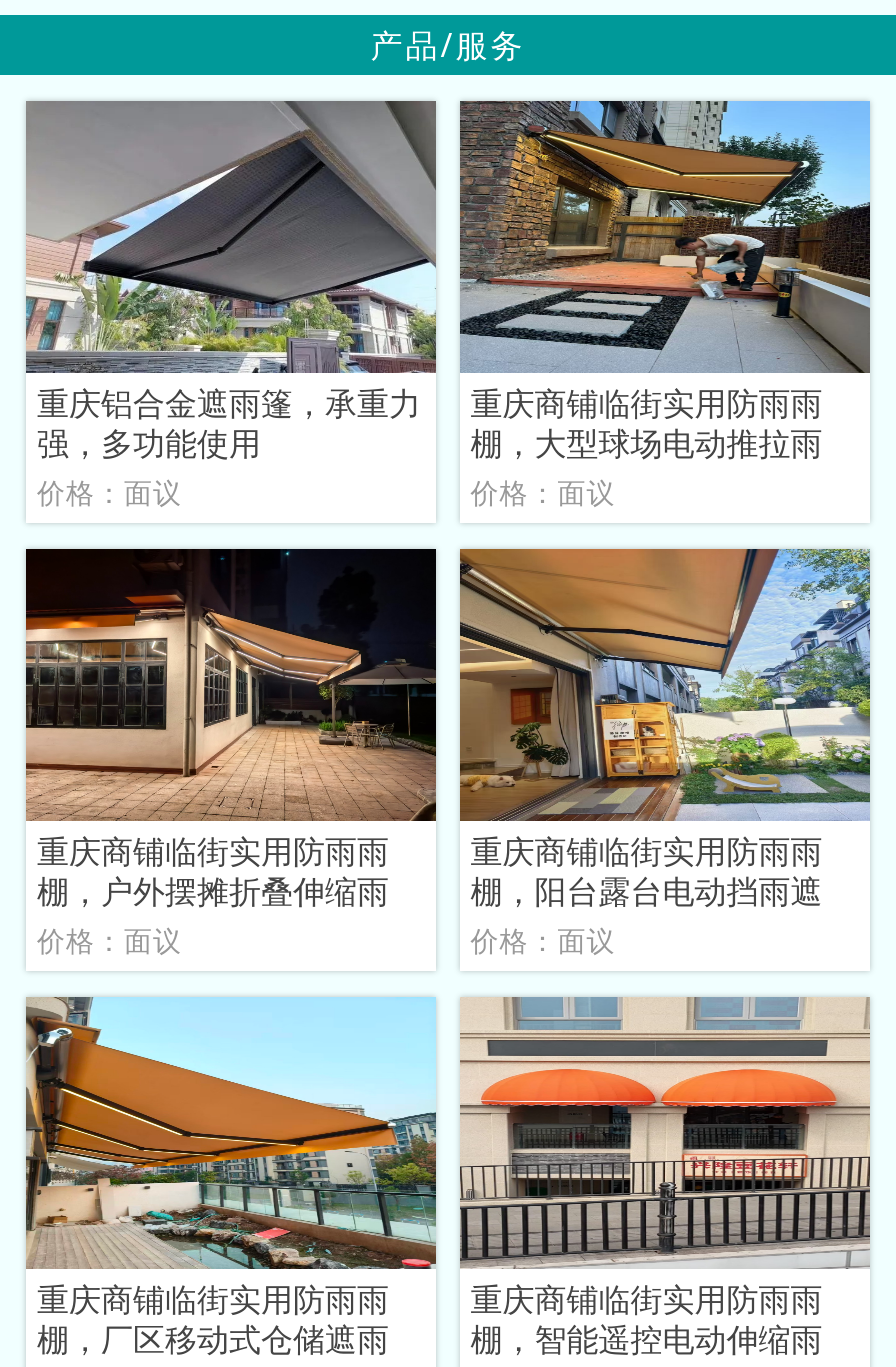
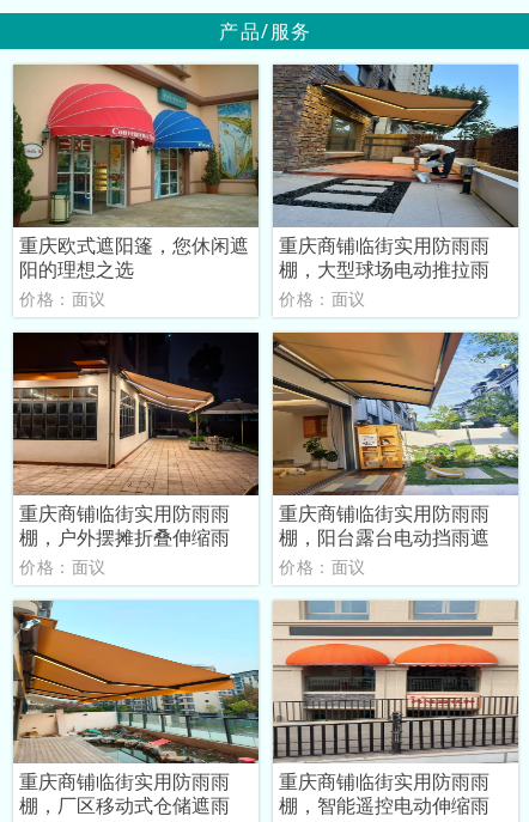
- [image]
- 重庆铝合金遮雨篷，承重力
- 强，多功能使用
+ [image]
+ 重庆欧式遮阳篷，您休闲遮
+ 阳的理想之选
